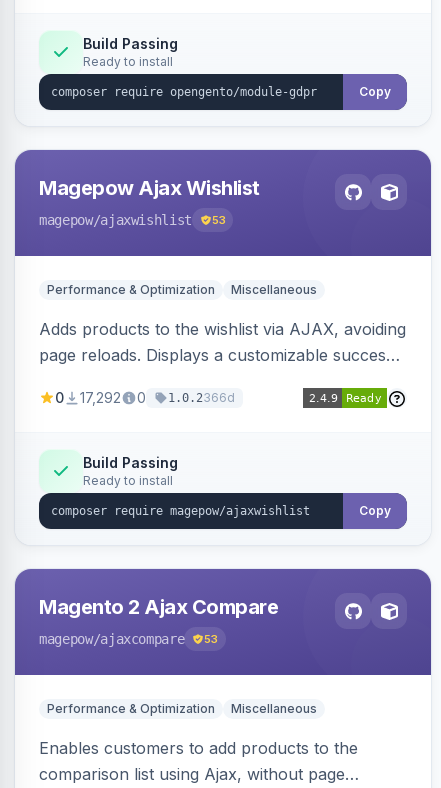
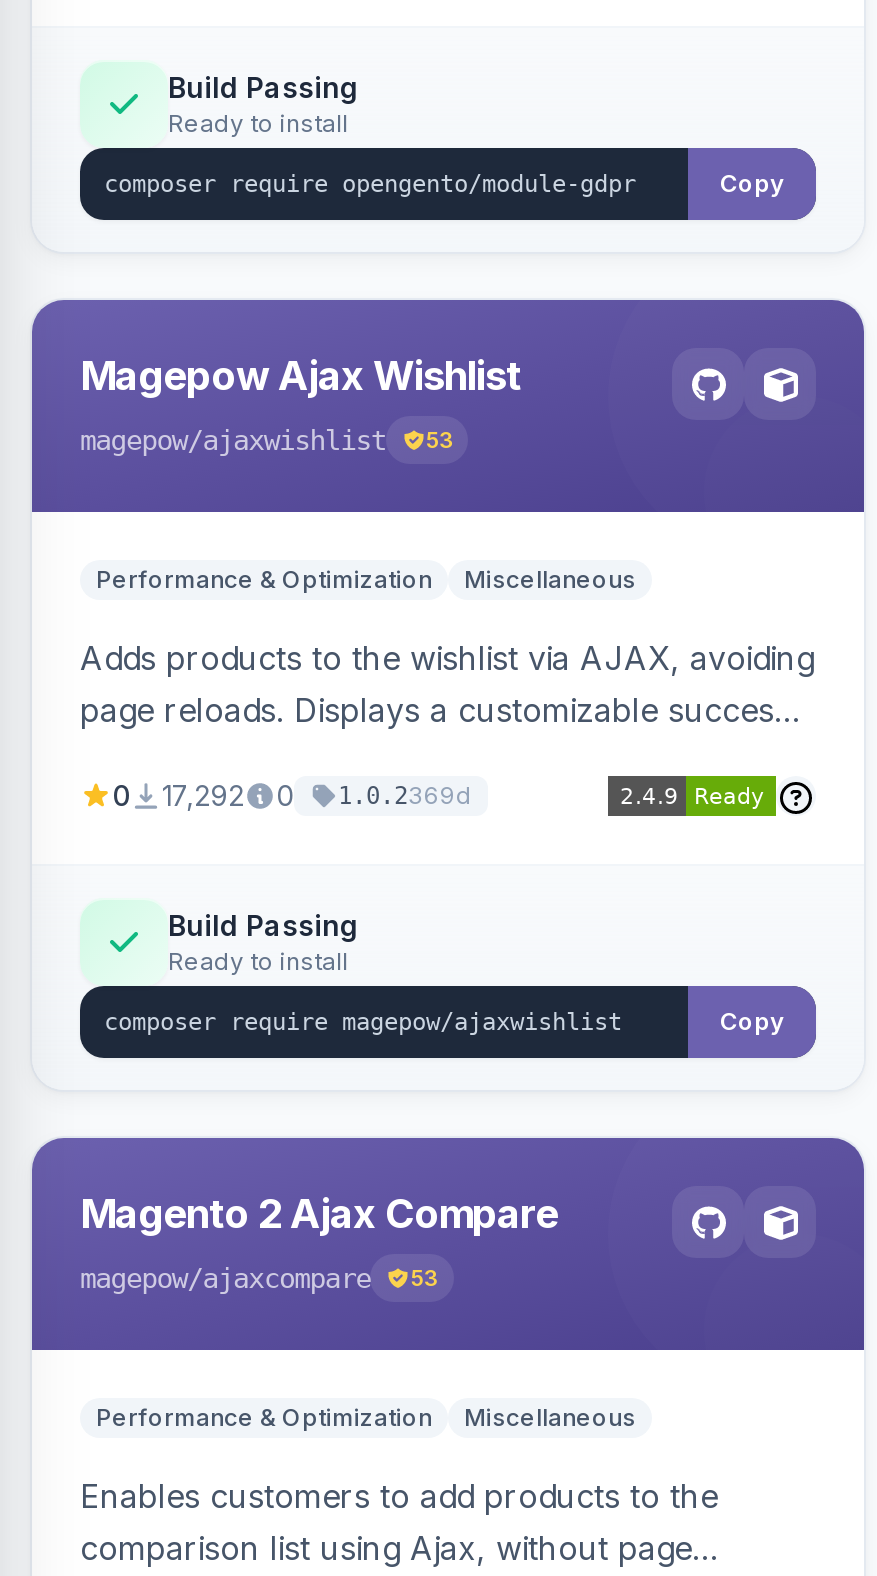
- 0 17,292 0 1.0.2366d
+ 0 17,292 0 1.0.2369d
